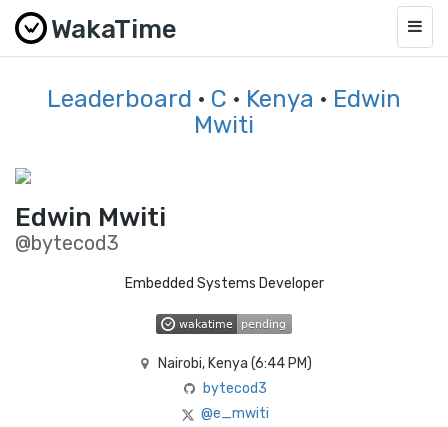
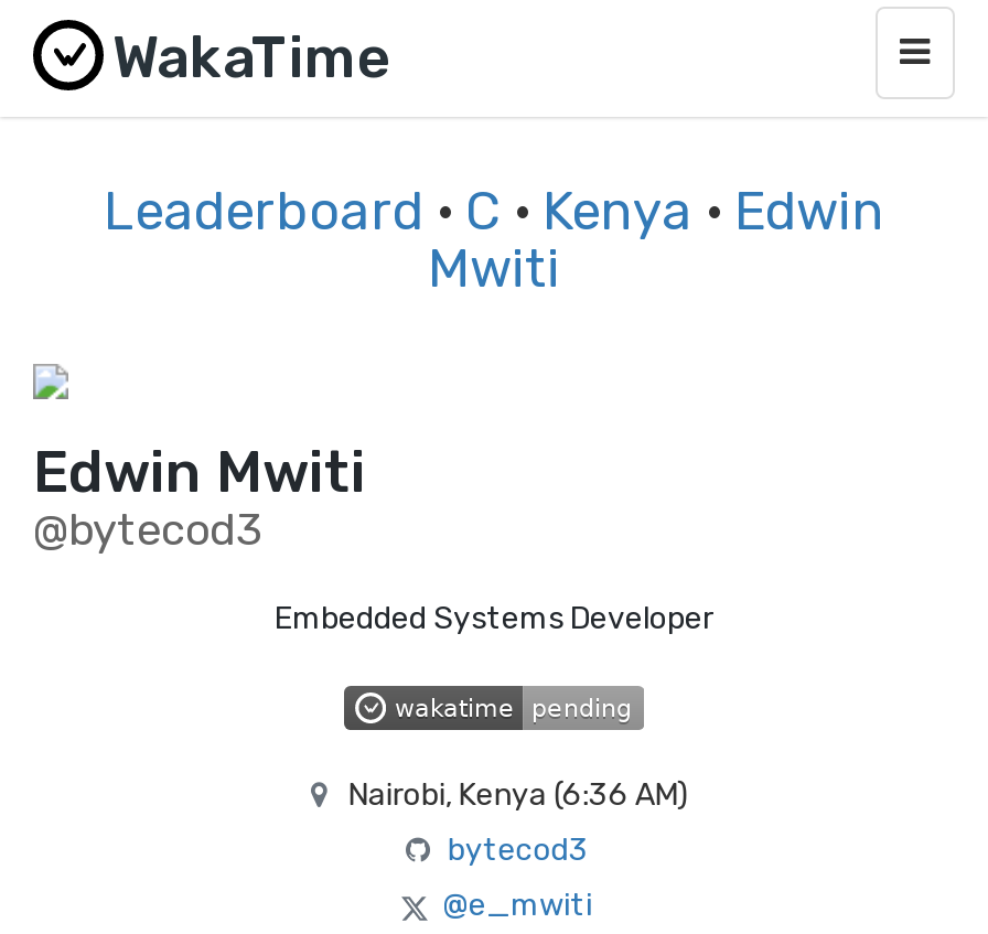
- Nairobi, Kenya (6:44 PM)
+ Nairobi, Kenya (6:36 AM)
